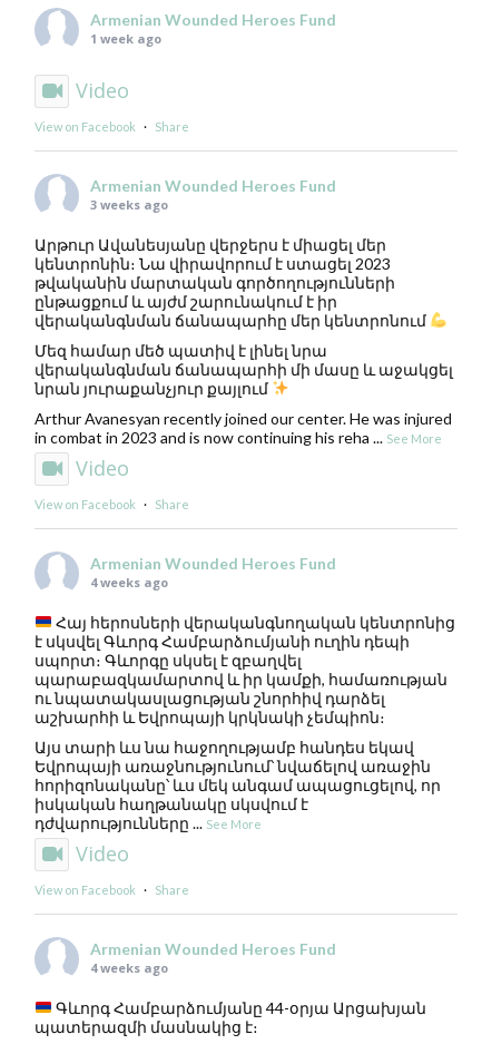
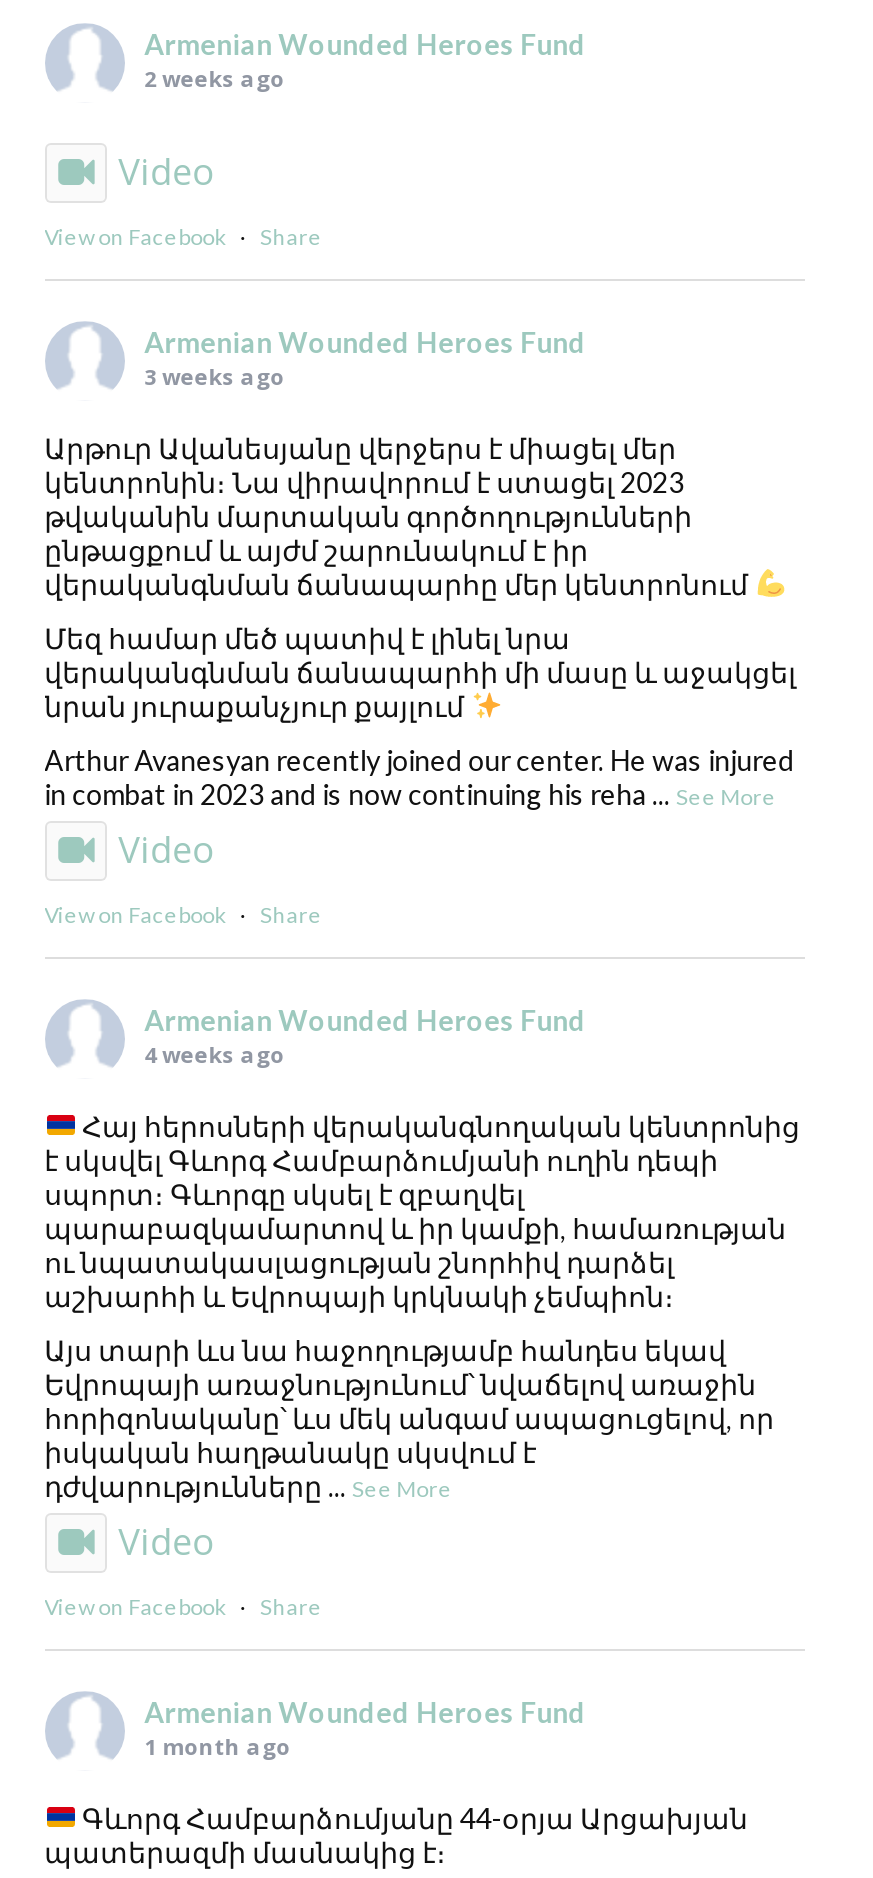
- 1 week ago
+ 2 weeks ago

- 4 weeks ago
+ 1 month ago
